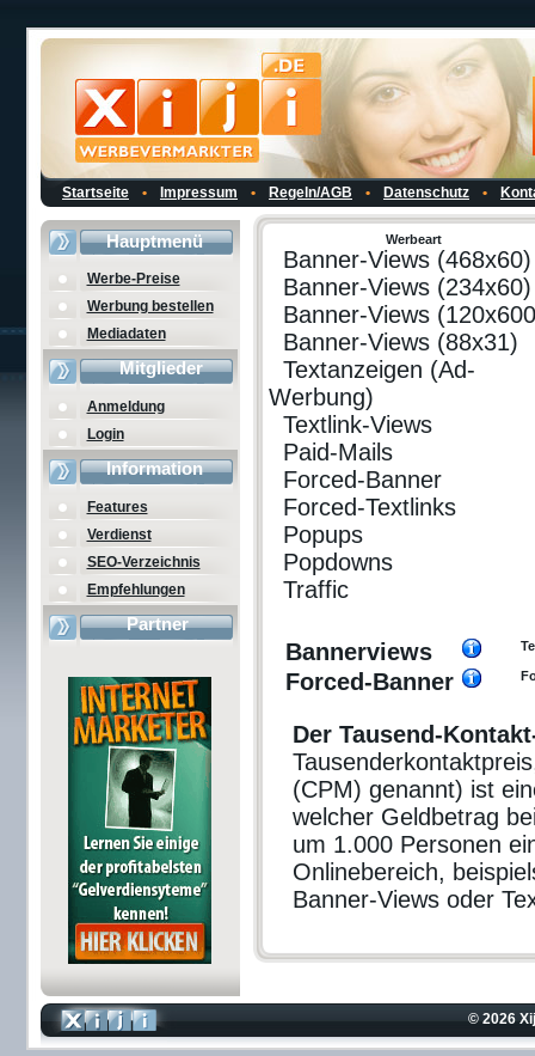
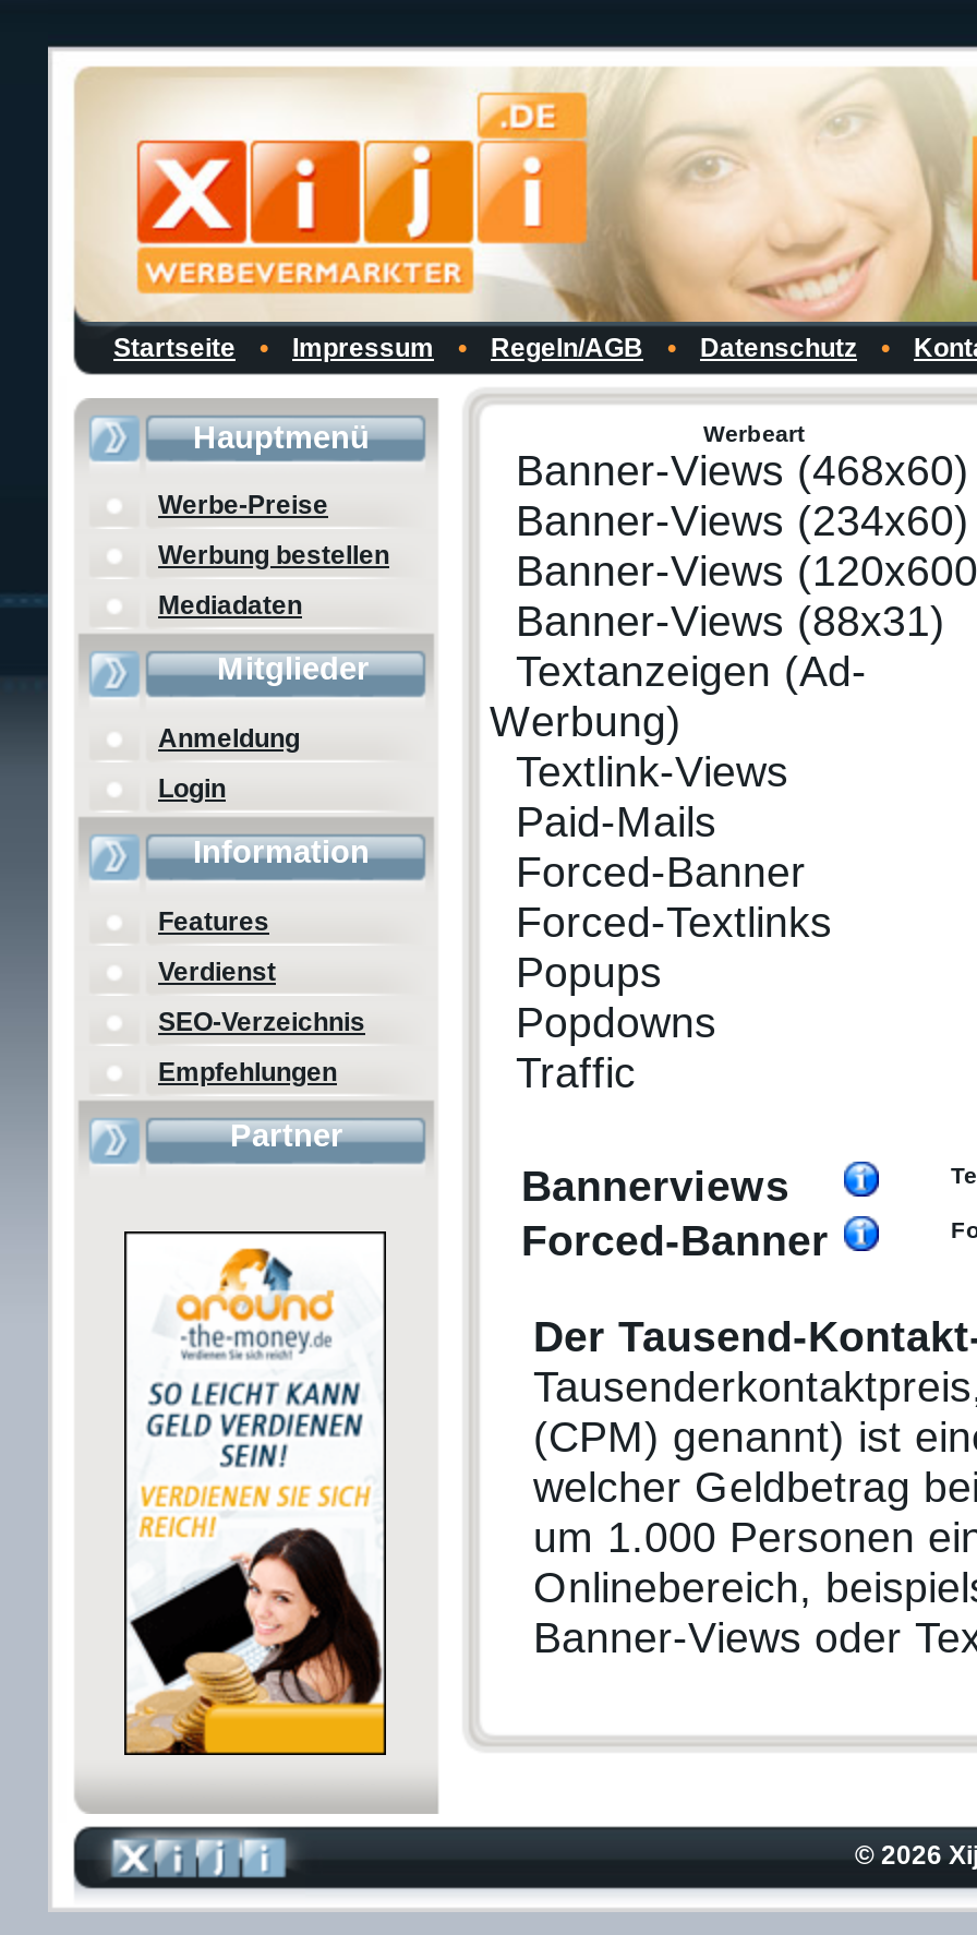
- [image]
+ [image]
